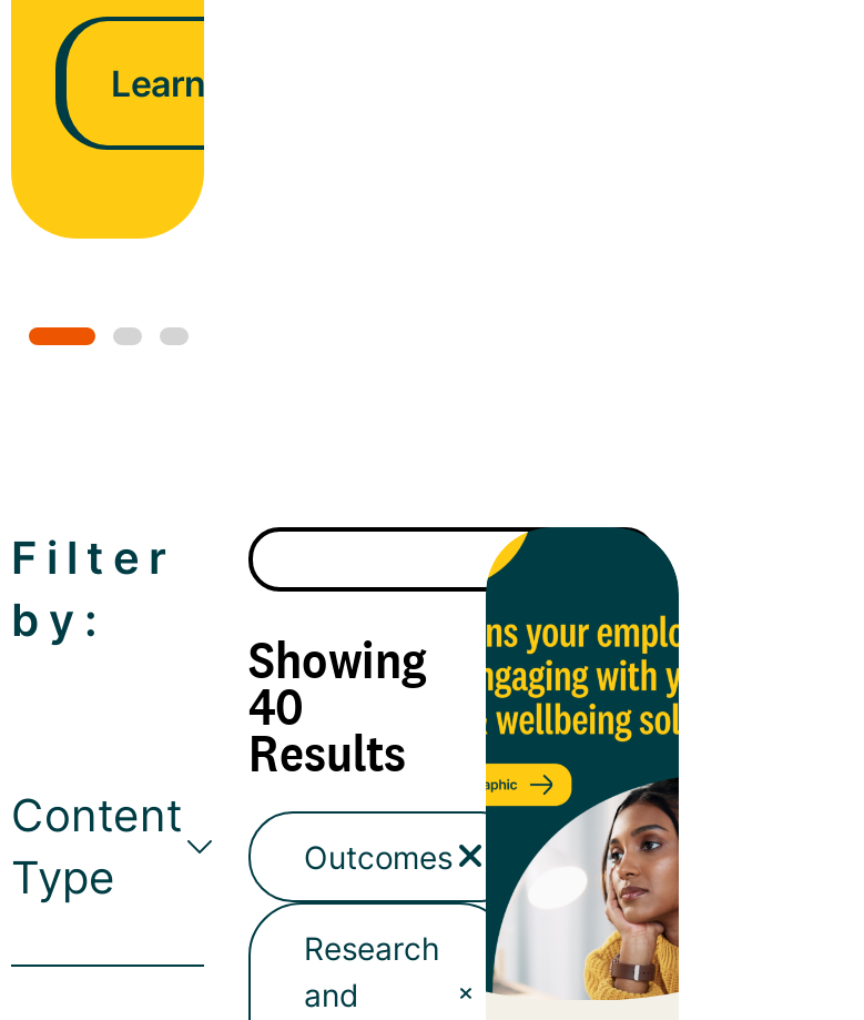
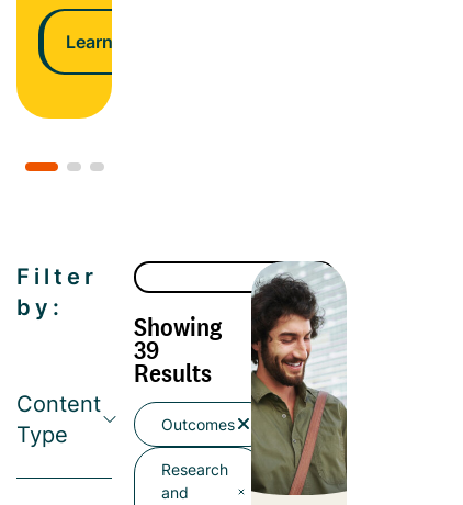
- [image]
+ [image]

- 40
+ 39
